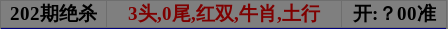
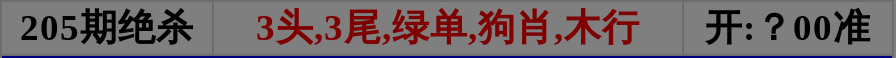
- 202期绝杀
+ 205期绝杀

- 3头,0尾,红双,牛肖,土行
+ 3头,3尾,绿单,狗肖,木行
